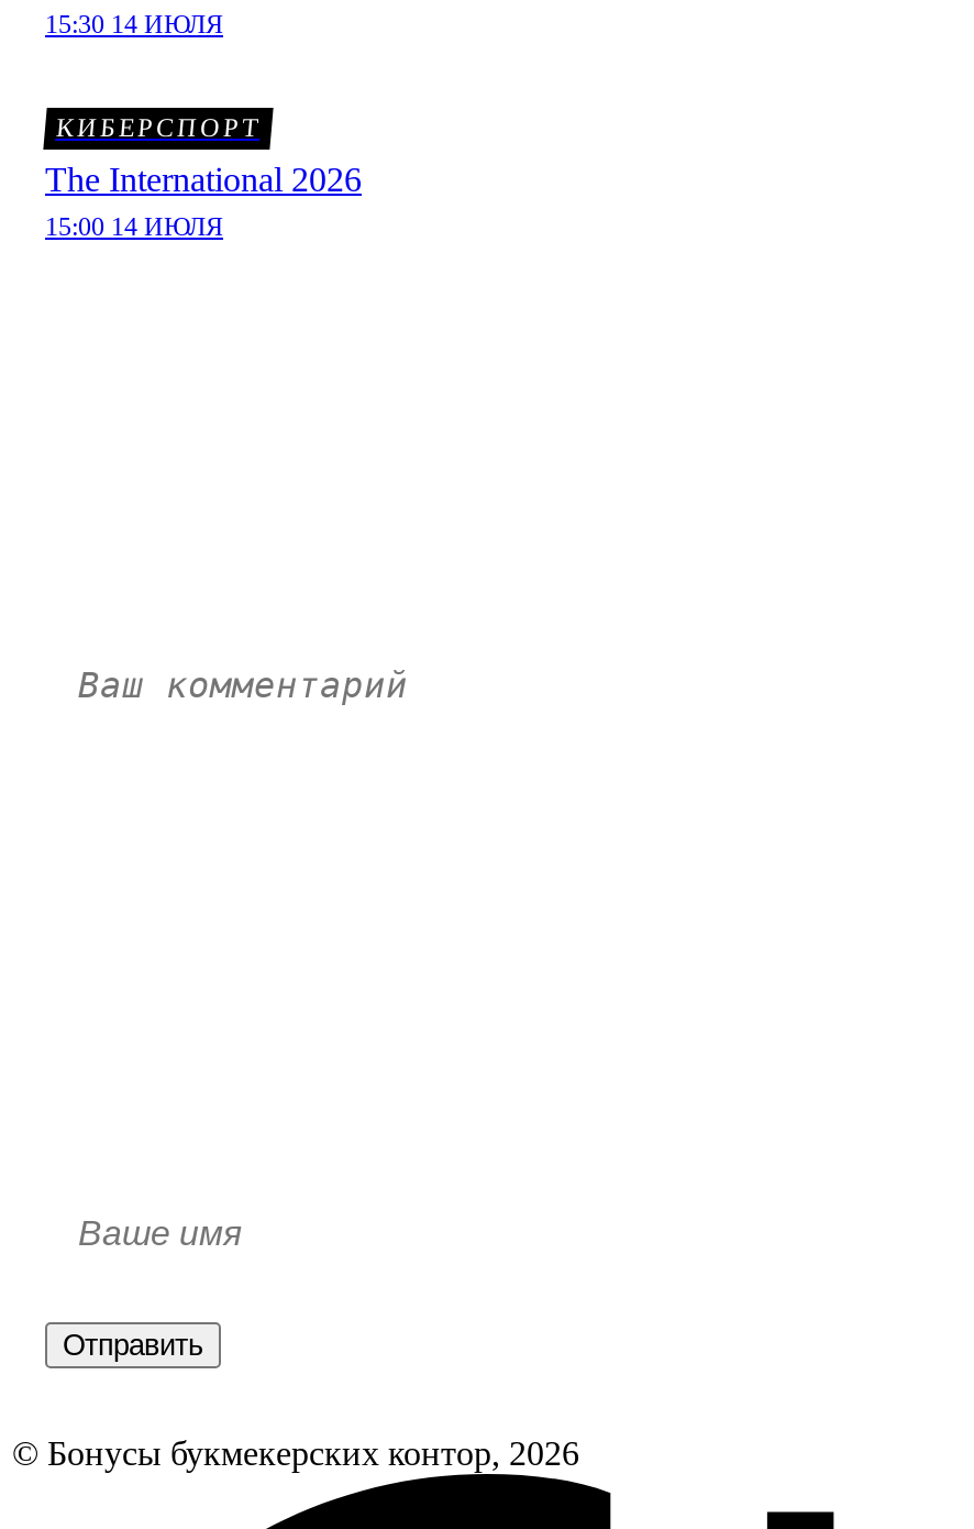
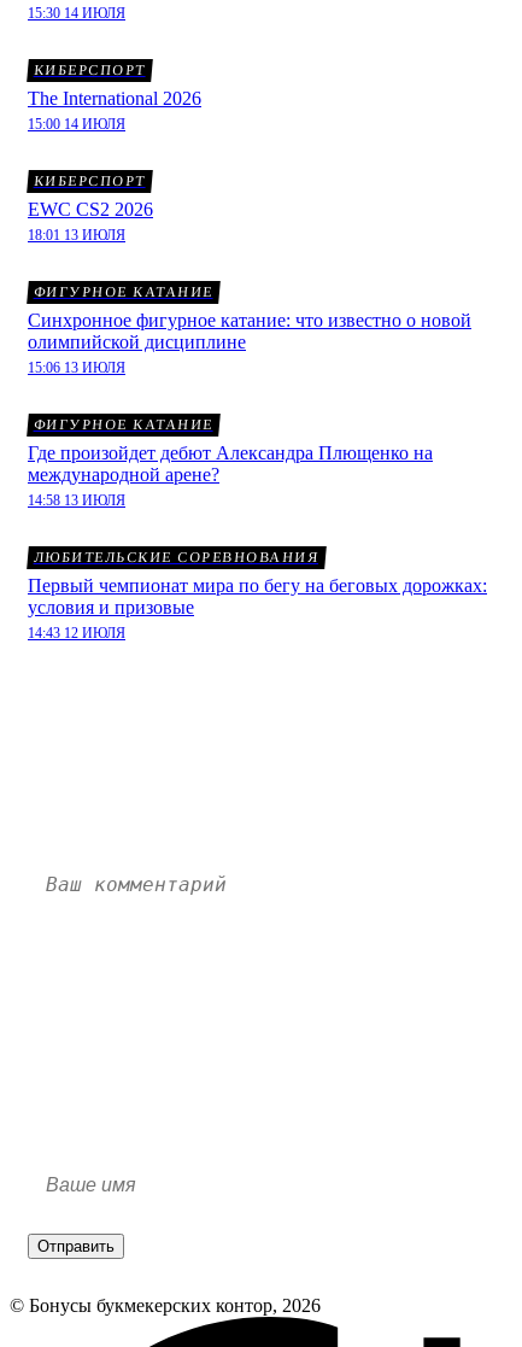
+ КИБЕРСПОРТ
+ EWC CS2 2026
+ 18:01 13 ИЮЛЯ
+ ФИГУРНОЕ КАТАНИЕ
+ Синхронное фигурное катание: что известно о новой
+ олимпийской дисциплине
+ 15:06 13 ИЮЛЯ
+ ФИГУРНОЕ КАТАНИЕ
+ Где произойдет дебют Александра Плющенко на
+ международной арене?
+ 14:58 13 ИЮЛЯ
+ ЛЮБИТЕЛЬСКИЕ СОРЕВНОВАНИЯ
+ Первый чемпионат мира по бегу на беговых дорожках:
+ условия и призовые
+ 14:43 12 ИЮЛЯ
